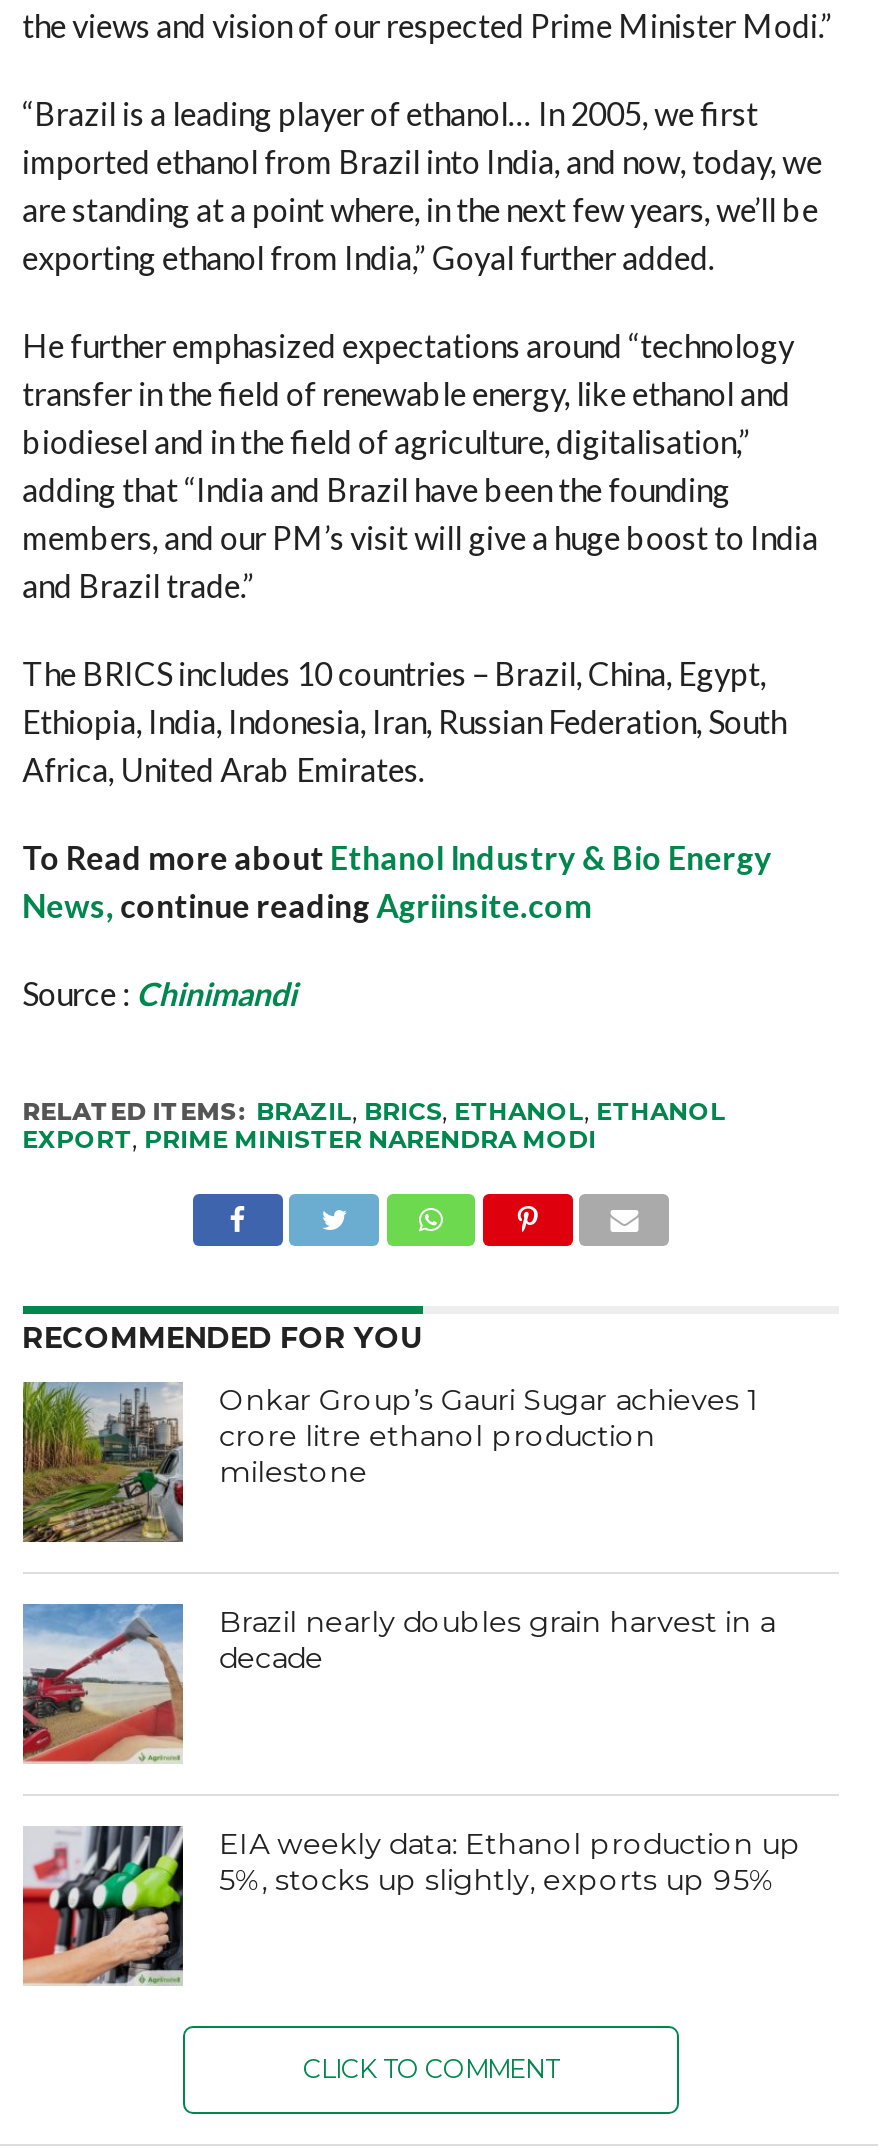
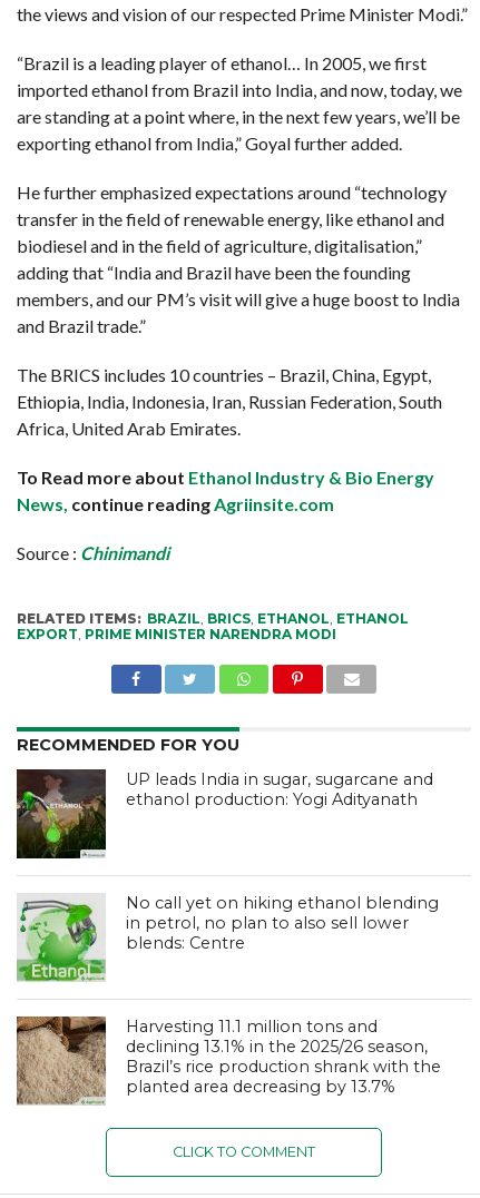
- [image]
- Onkar Group’s Gauri Sugar achieves 1
- crore litre ethanol production
- milestone
+ [image]
+ UP leads India in sugar, sugarcane and
+ ethanol production: Yogi Adityanath

- [image]
- Brazil nearly doubles grain harvest in a
- decade
+ [image]
+ No call yet on hiking ethanol blending
+ in petrol, no plan to also sell lower
+ blends: Centre

- [image]
- EIA weekly data: Ethanol production up
- 5%, stocks up slightly, exports up 95%
+ [image]
+ Harvesting 11.1 million tons and
+ declining 13.1% in the 2025/26 season,
+ Brazil’s rice production shrank with the
+ planted area decreasing by 13.7%
